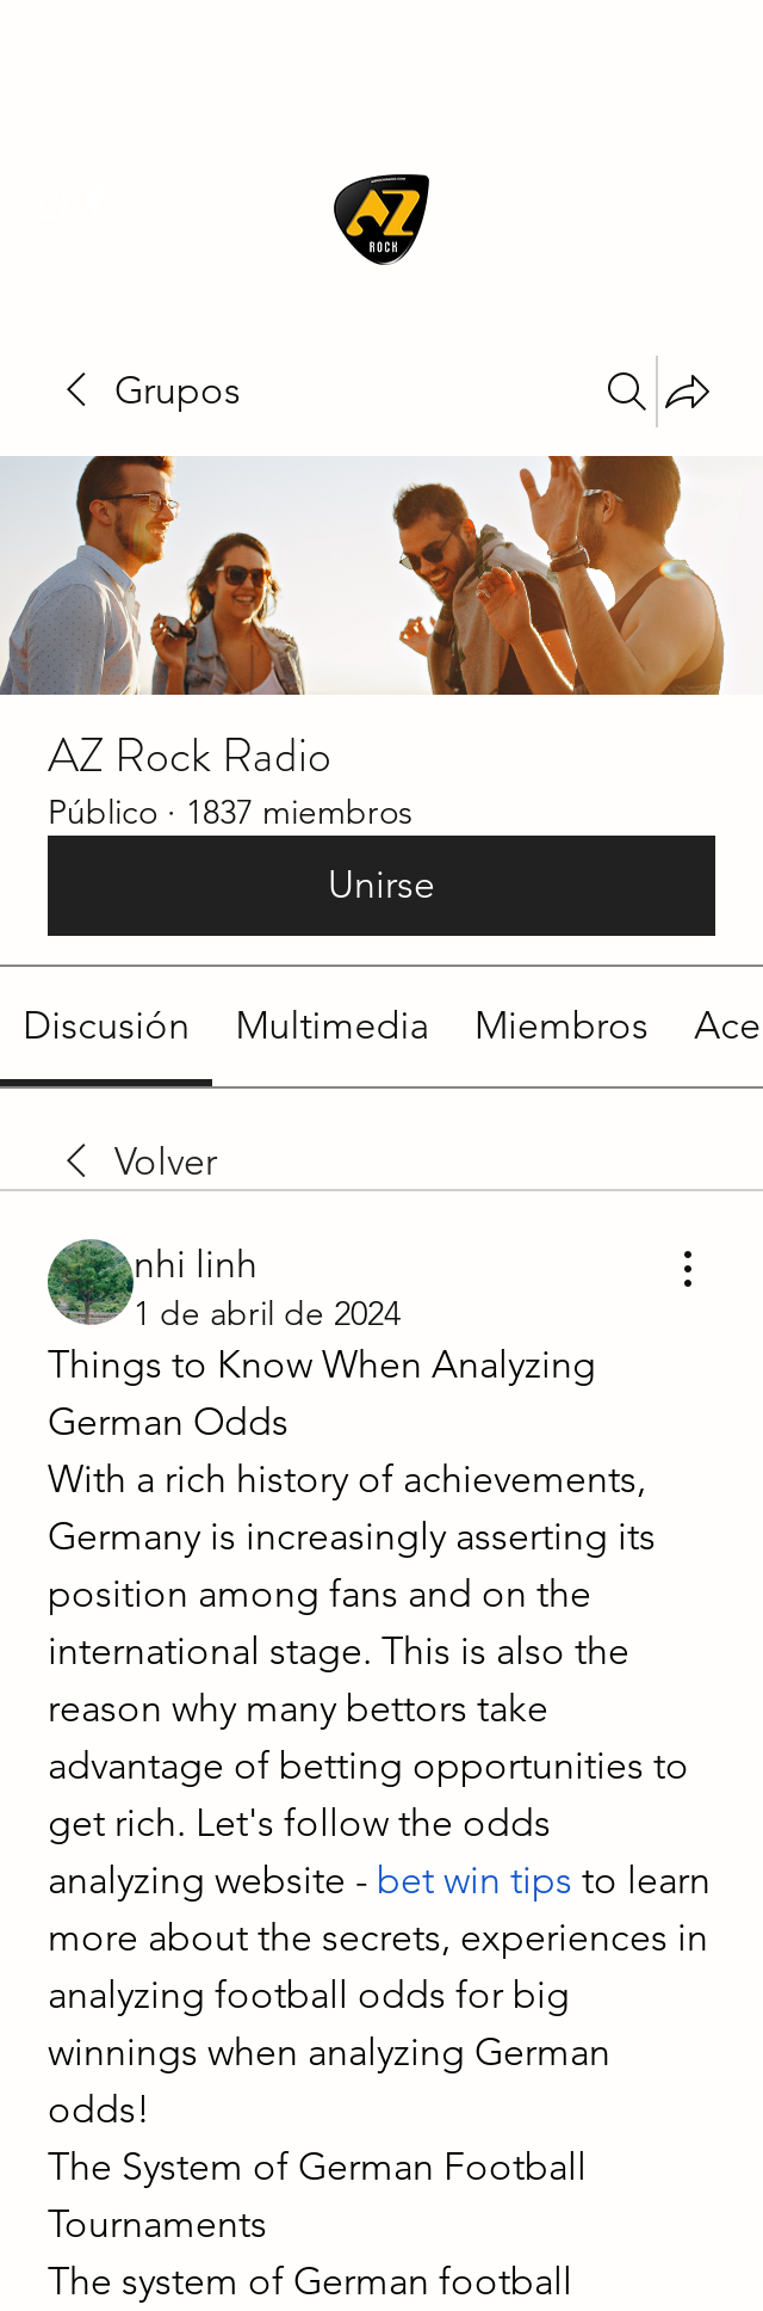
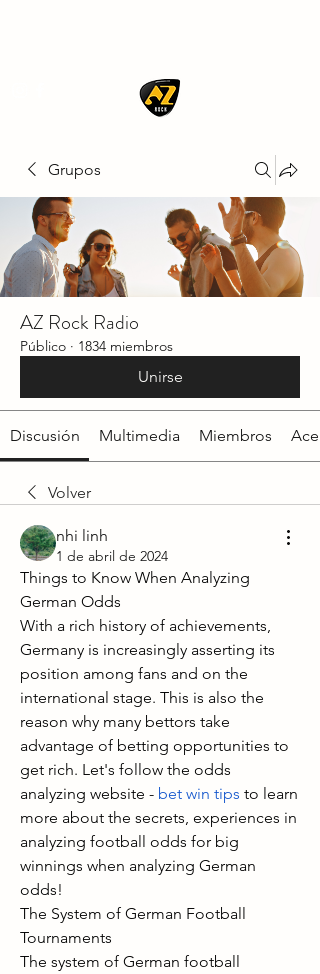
- Público · 1837 miembros
+ Público · 1834 miembros
